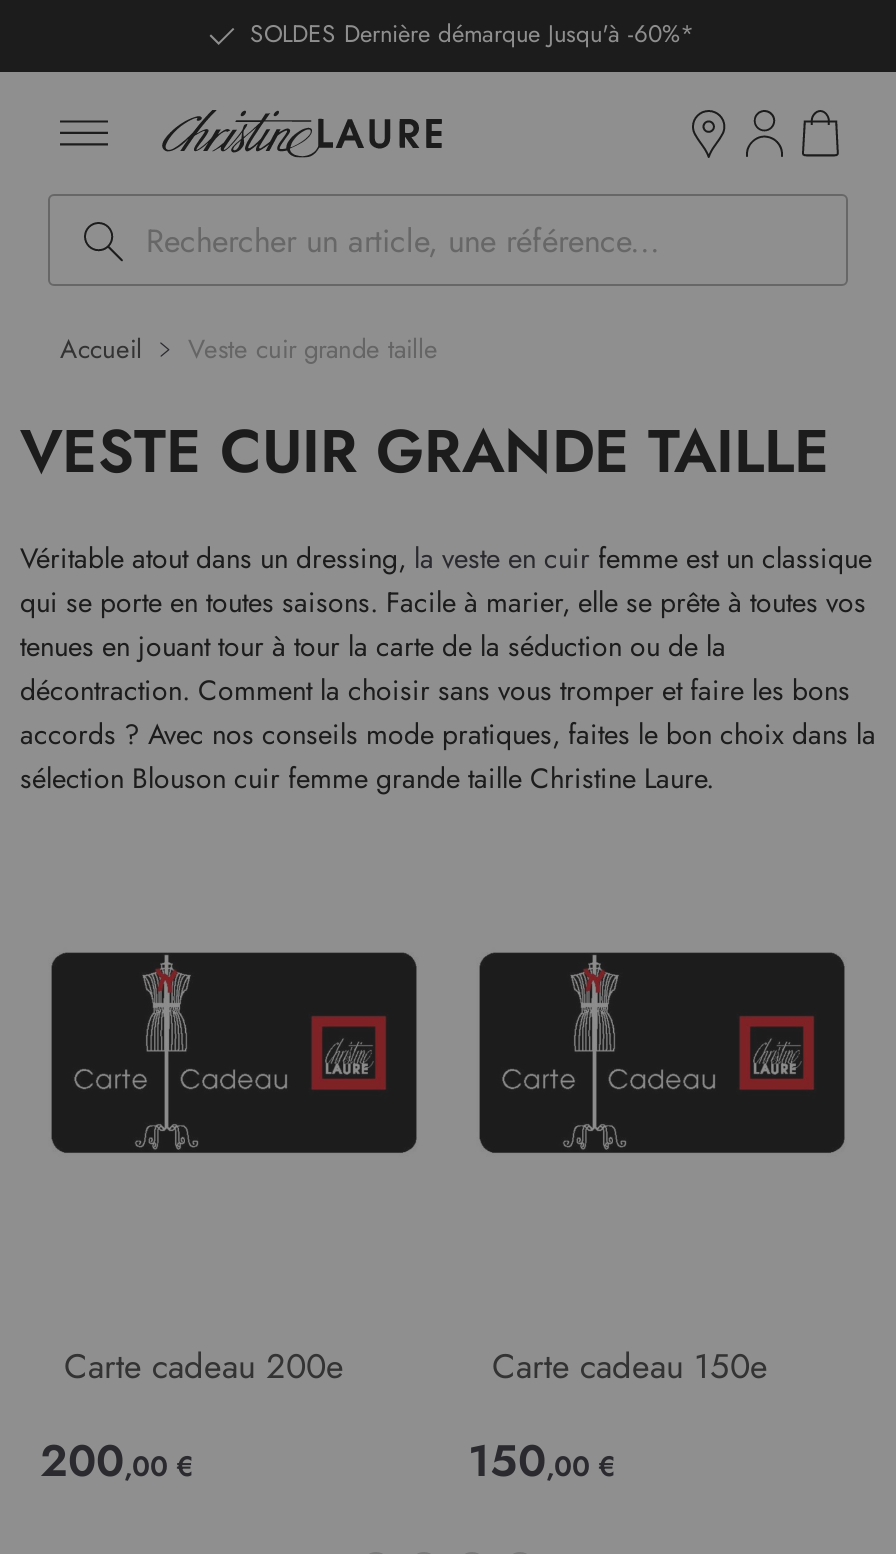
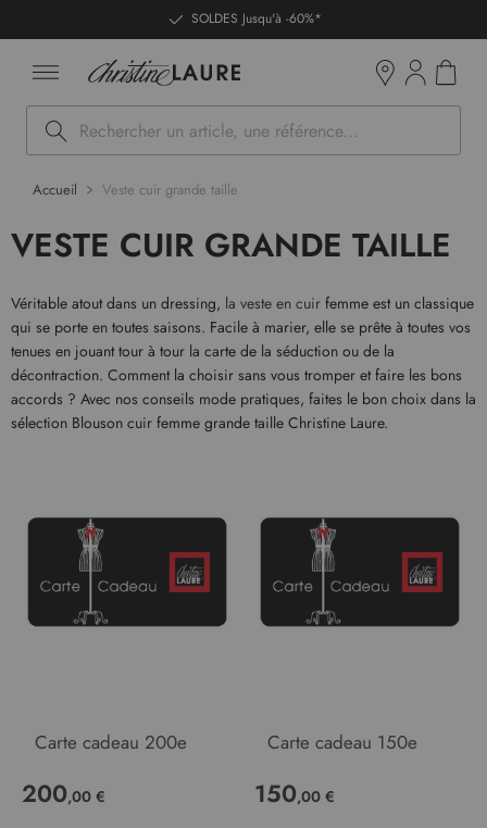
- SOLDES Dernière démarque Jusqu'à -60%*
+ SOLDES Jusqu'à -60%*
